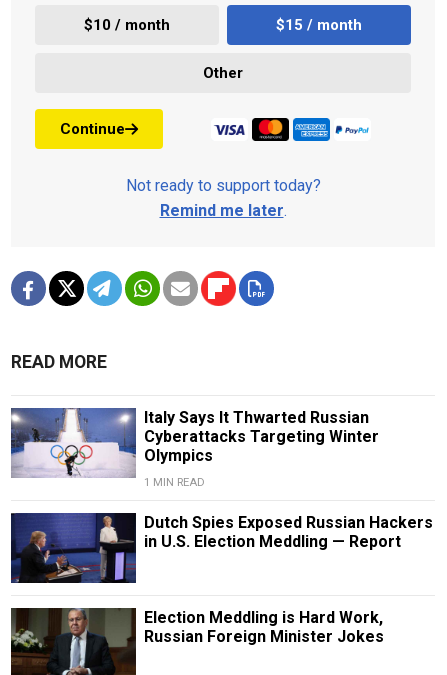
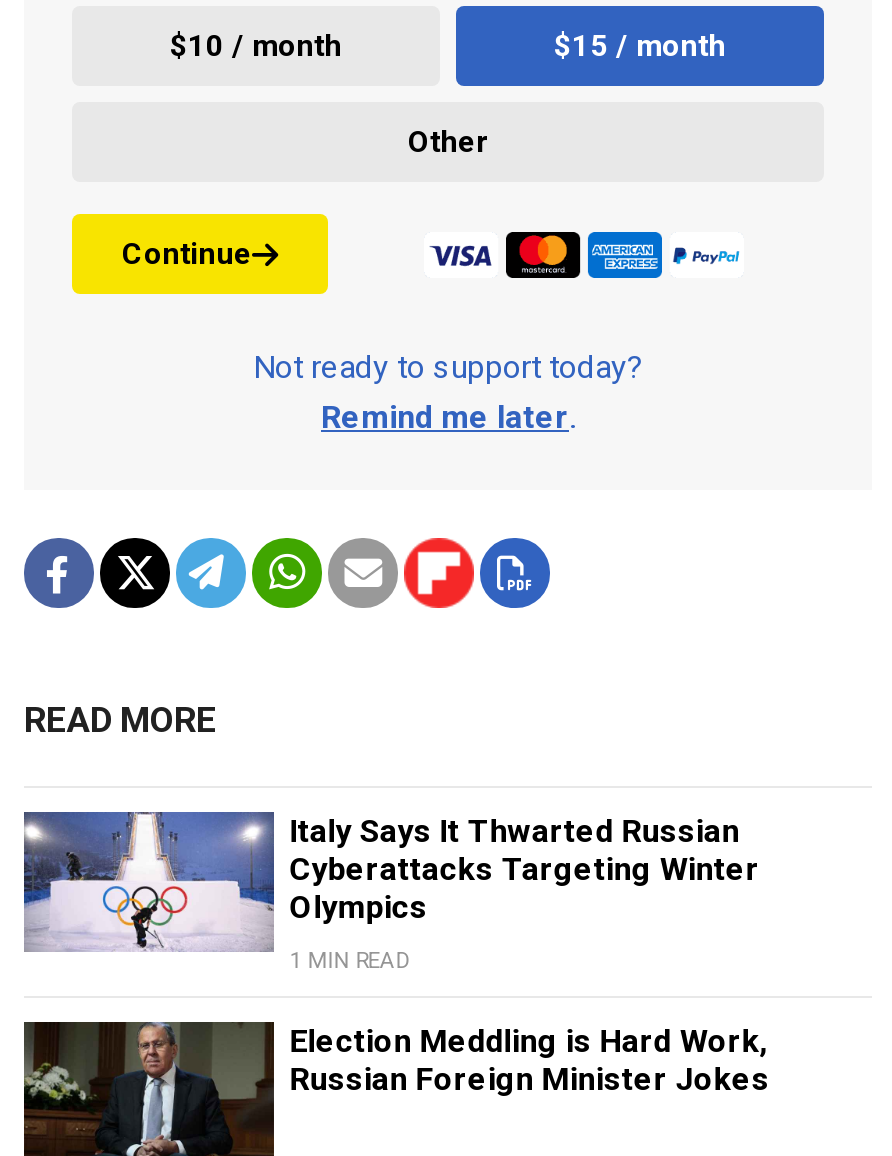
- [image]
- Dutch Spies Exposed Russian Hackers
- in U.S. Election Meddling — Report
